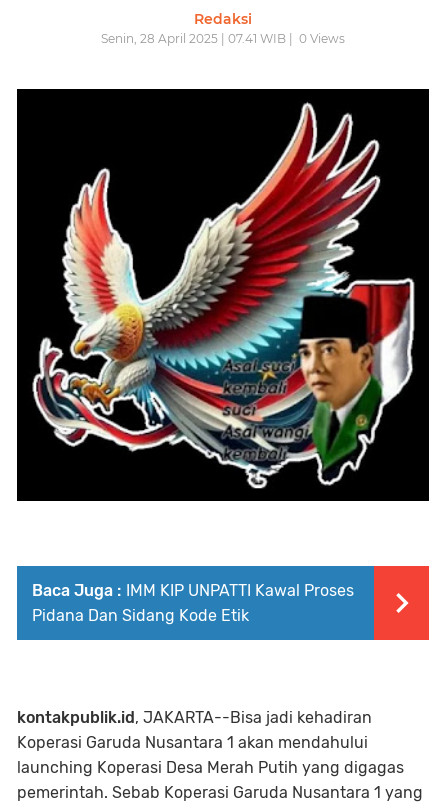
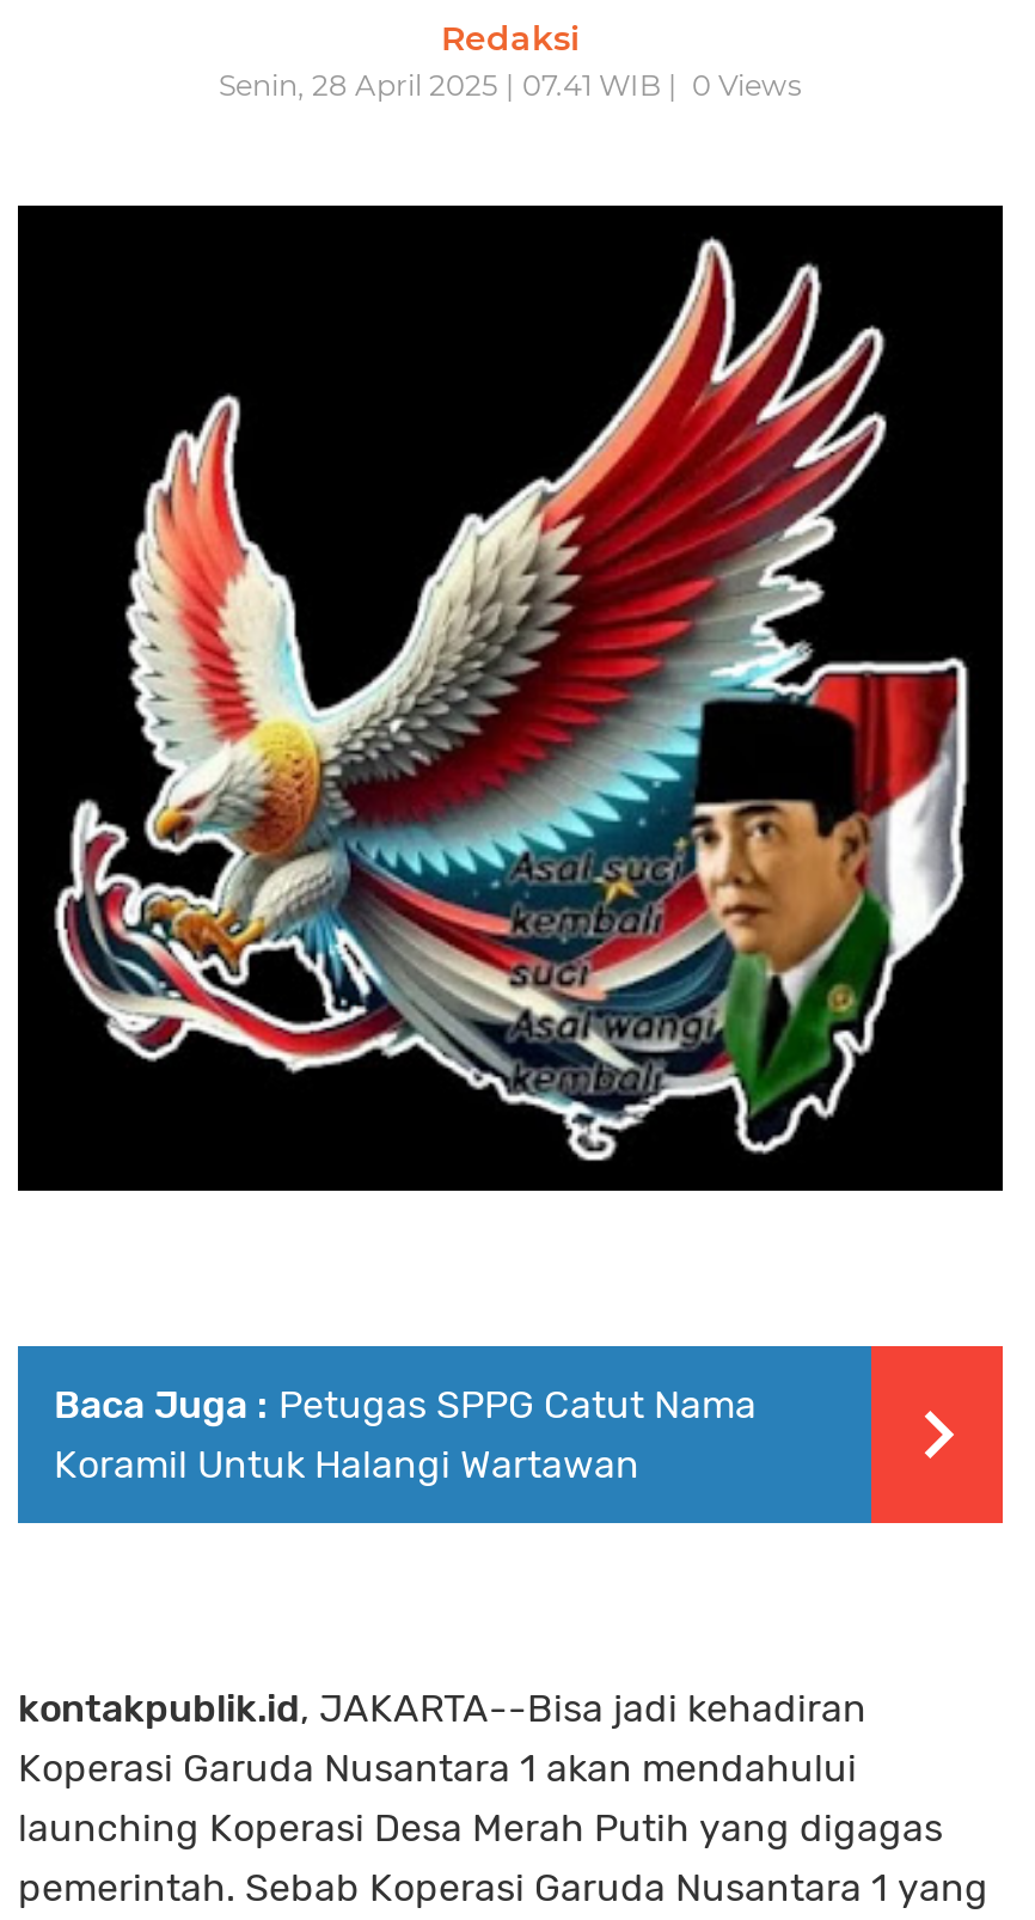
- Baca Juga : IMM KIP UNPATTI Kawal Proses
- Pidana Dan Sidang Kode Etik
+ Baca Juga : Petugas SPPG Catut Nama
+ Koramil Untuk Halangi Wartawan
